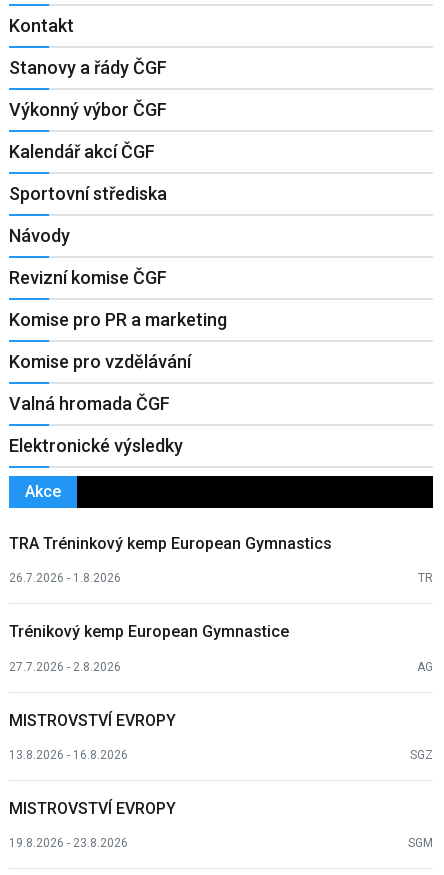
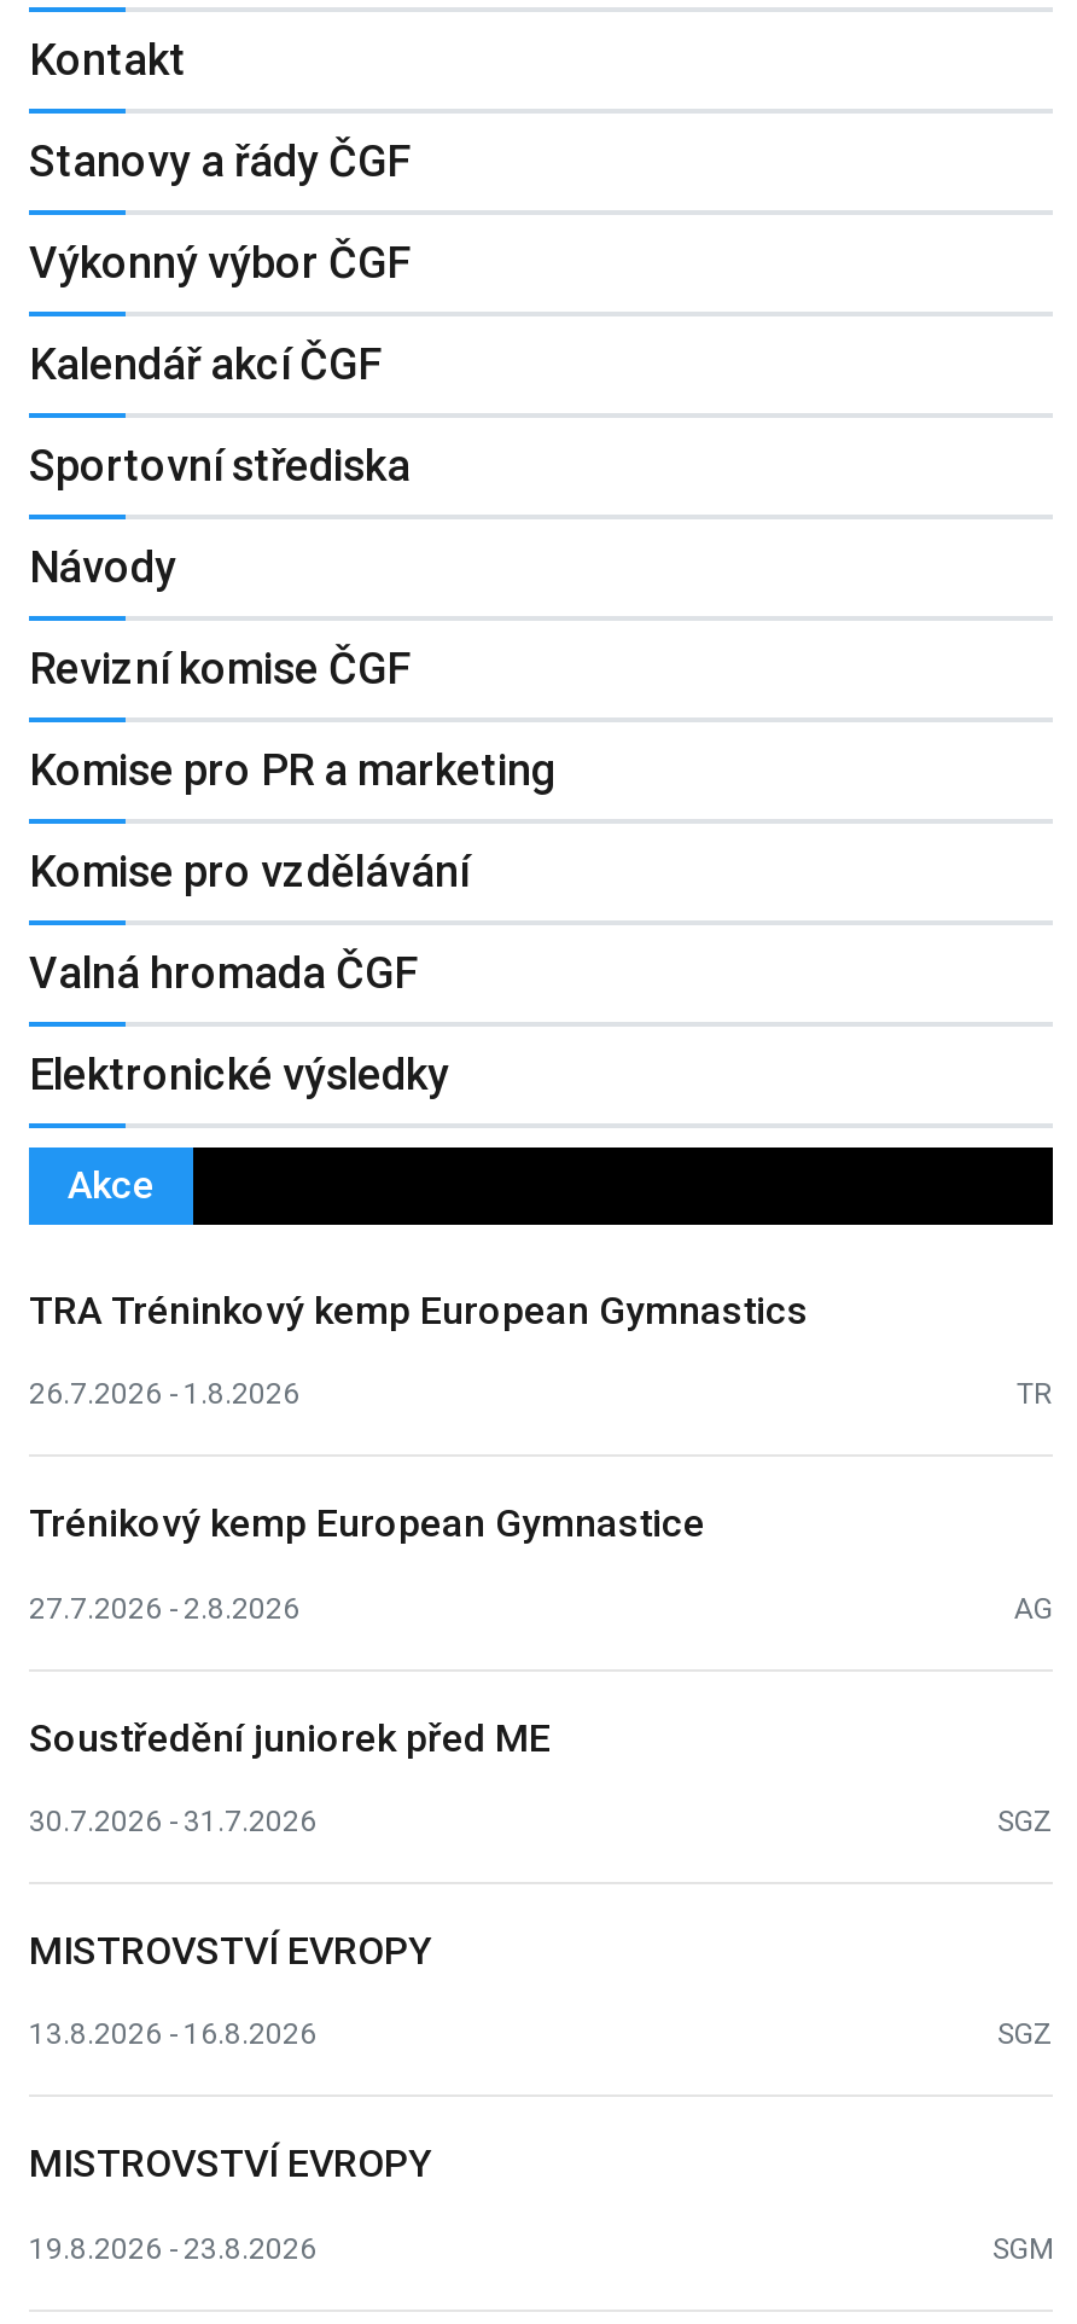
+ Soustředění juniorek před ME
+ 30.7.2026 - 31.7.2026
+ SGZ
